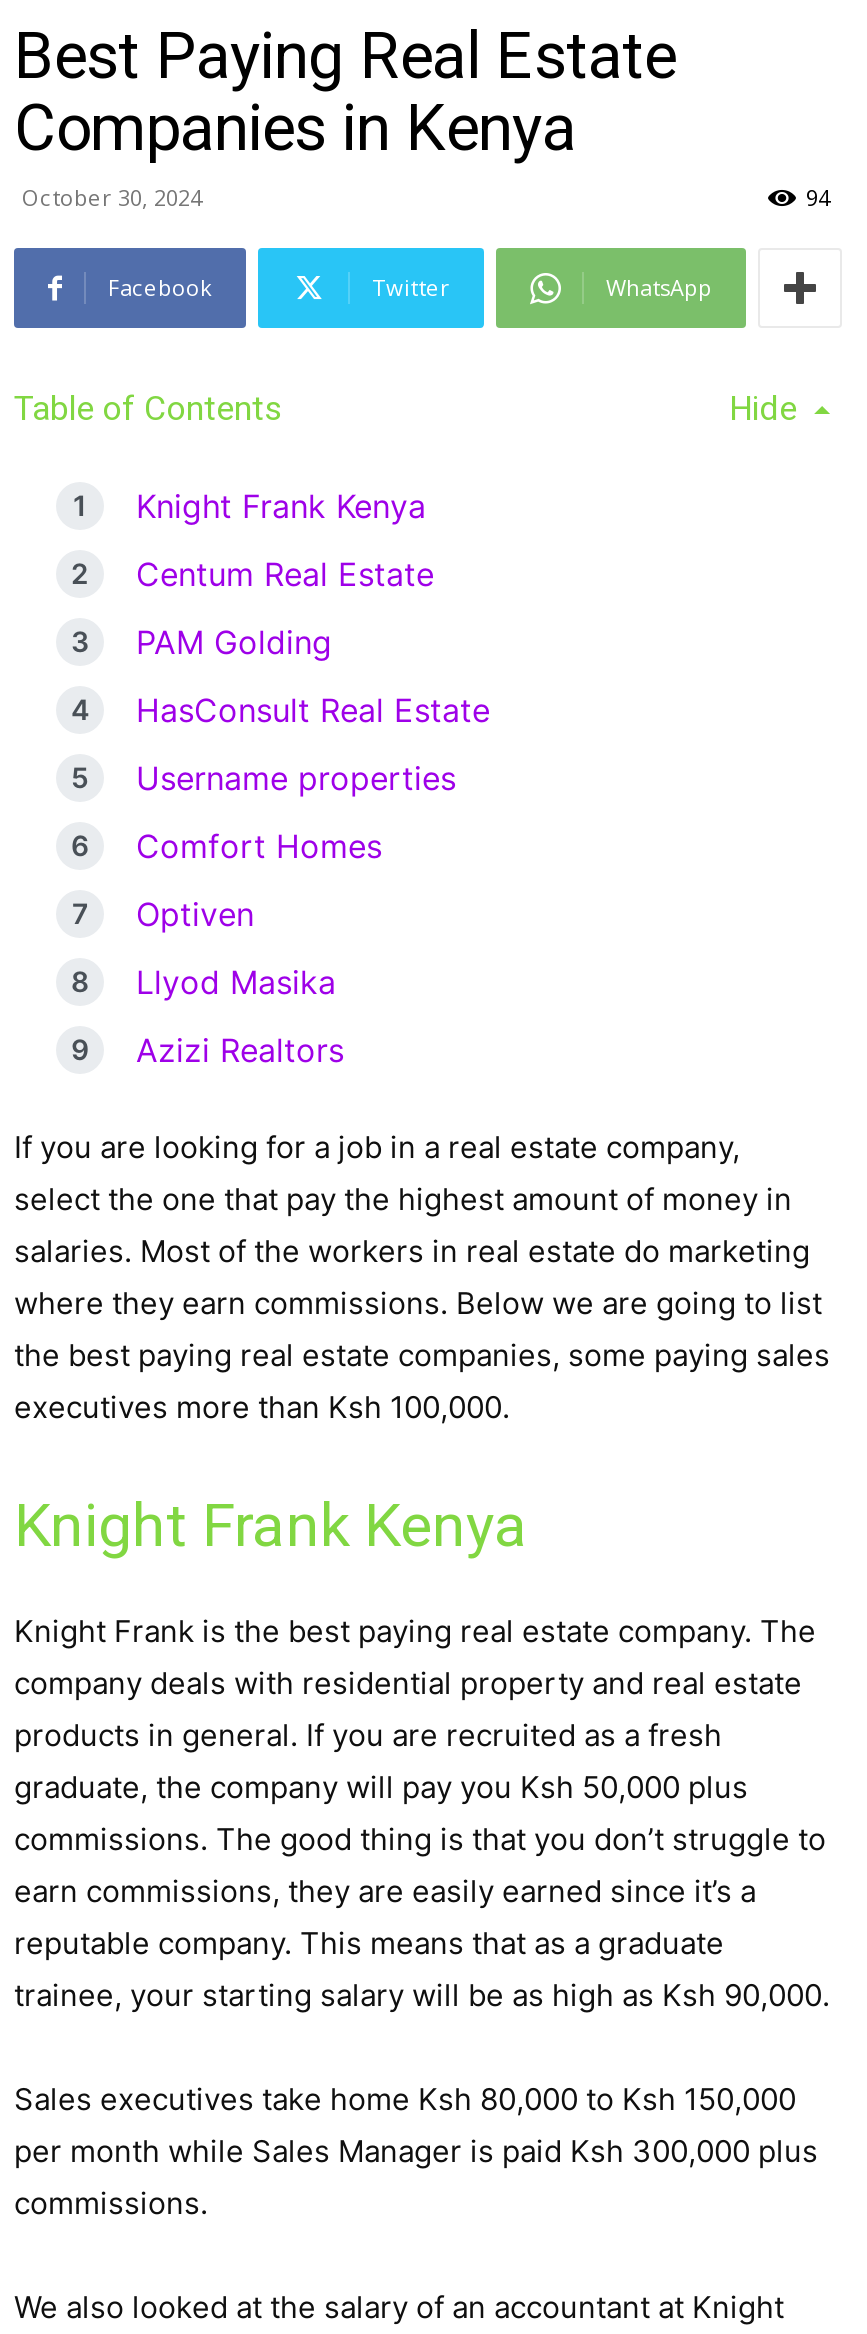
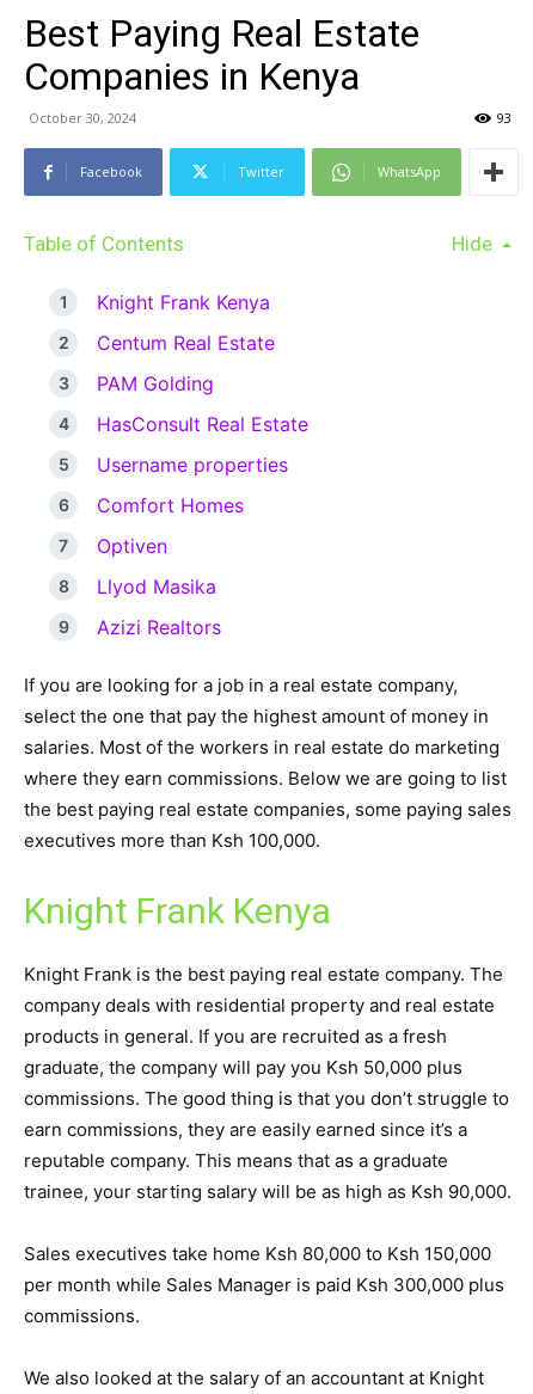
- 94
+ 93
